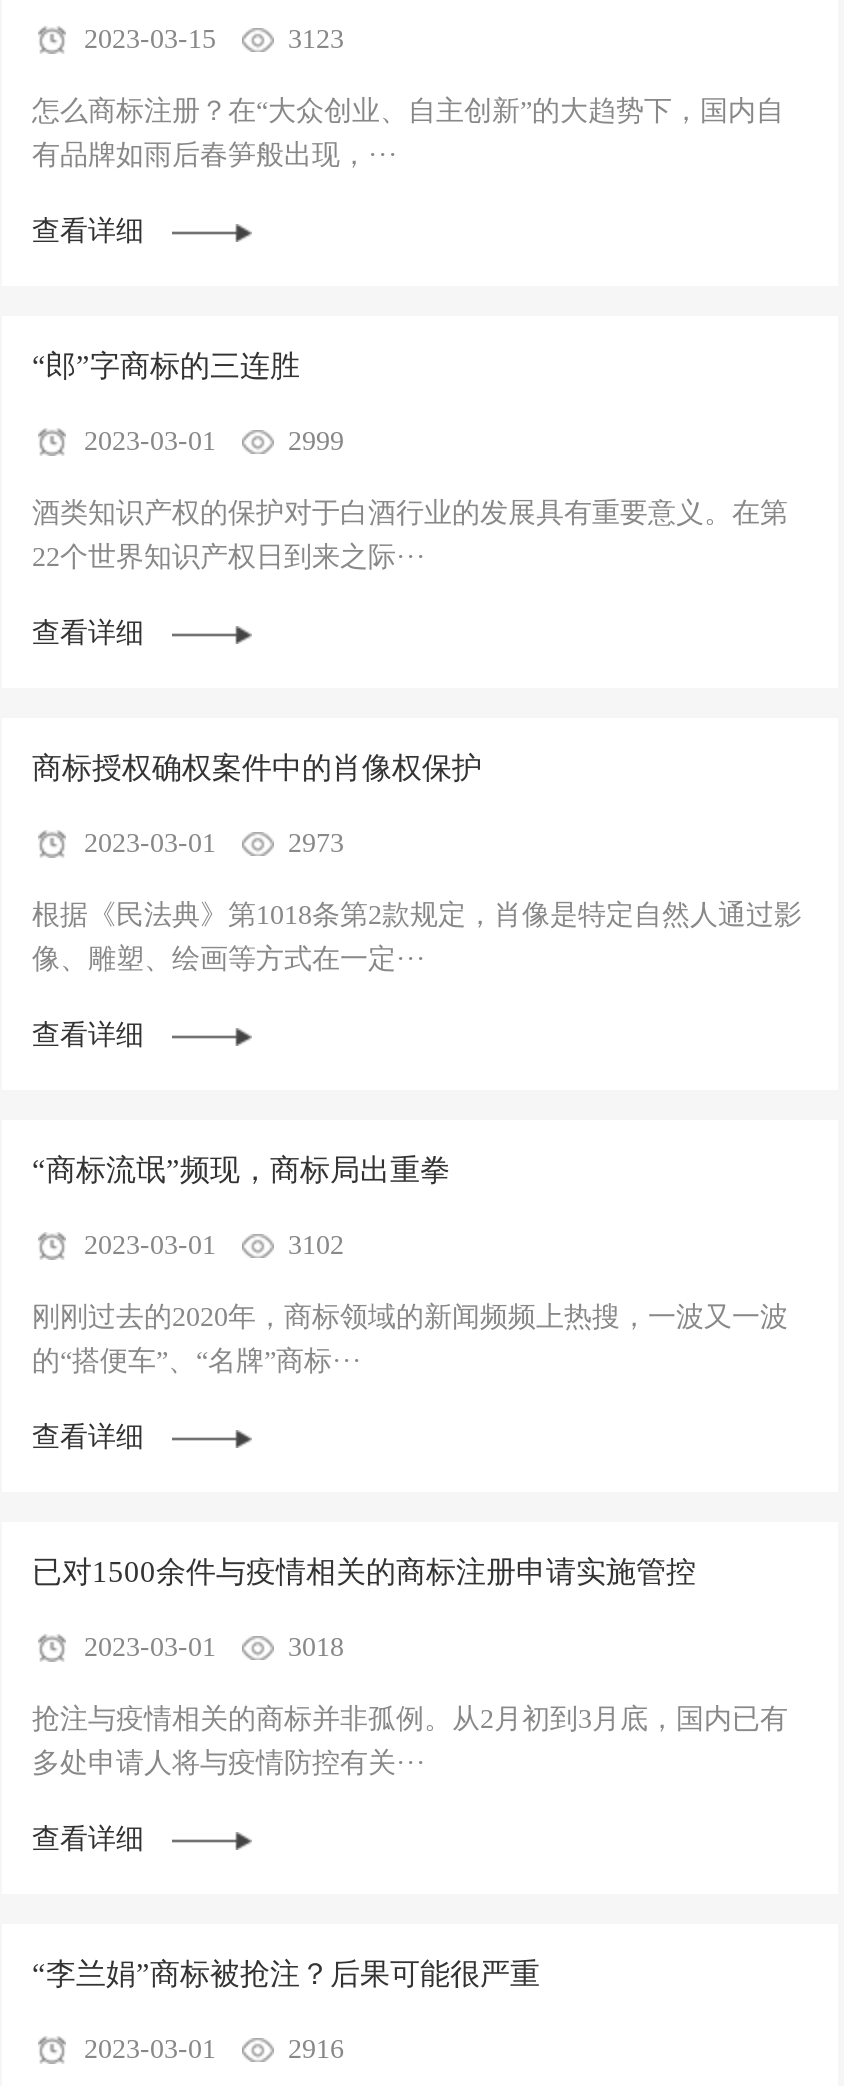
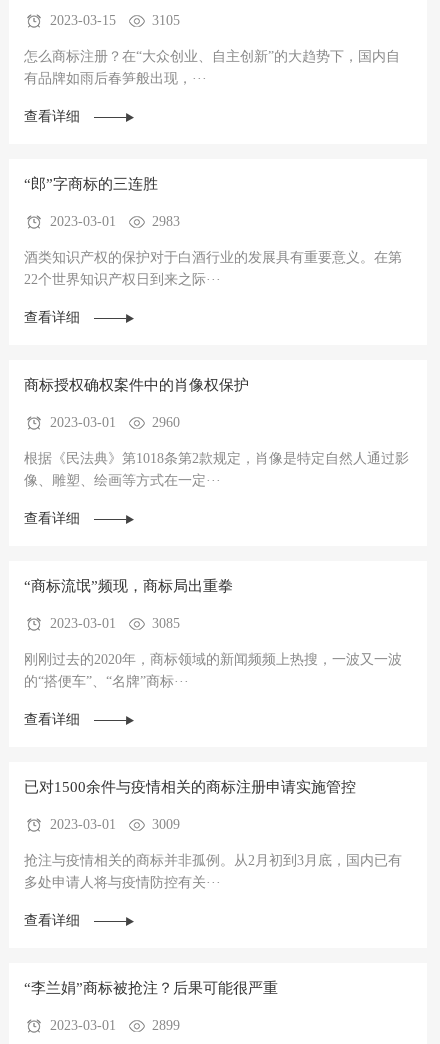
- 3123
+ 3105

- 2999
+ 2983

- 2973
+ 2960

- 3102
+ 3085

- 3018
+ 3009

- 2916
+ 2899
